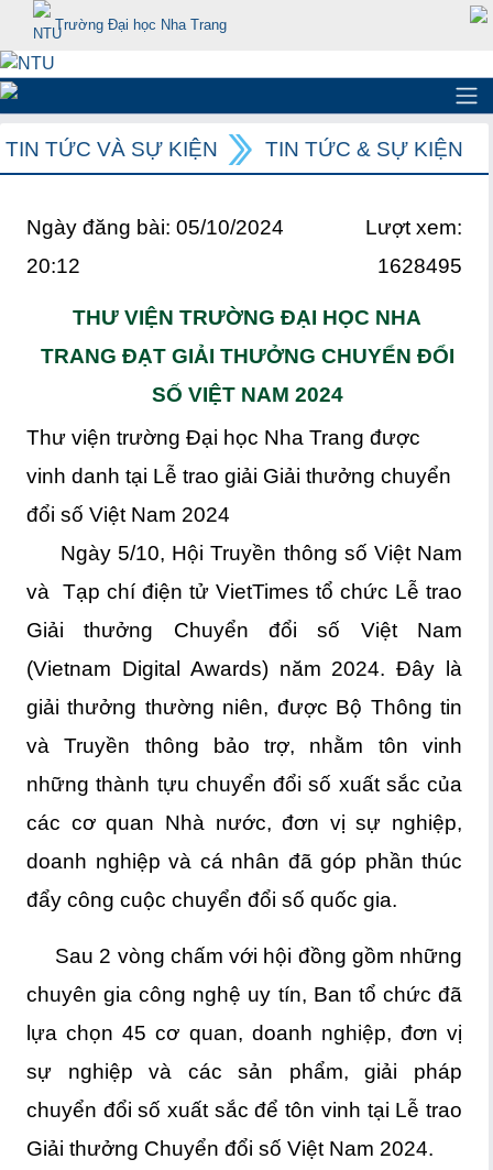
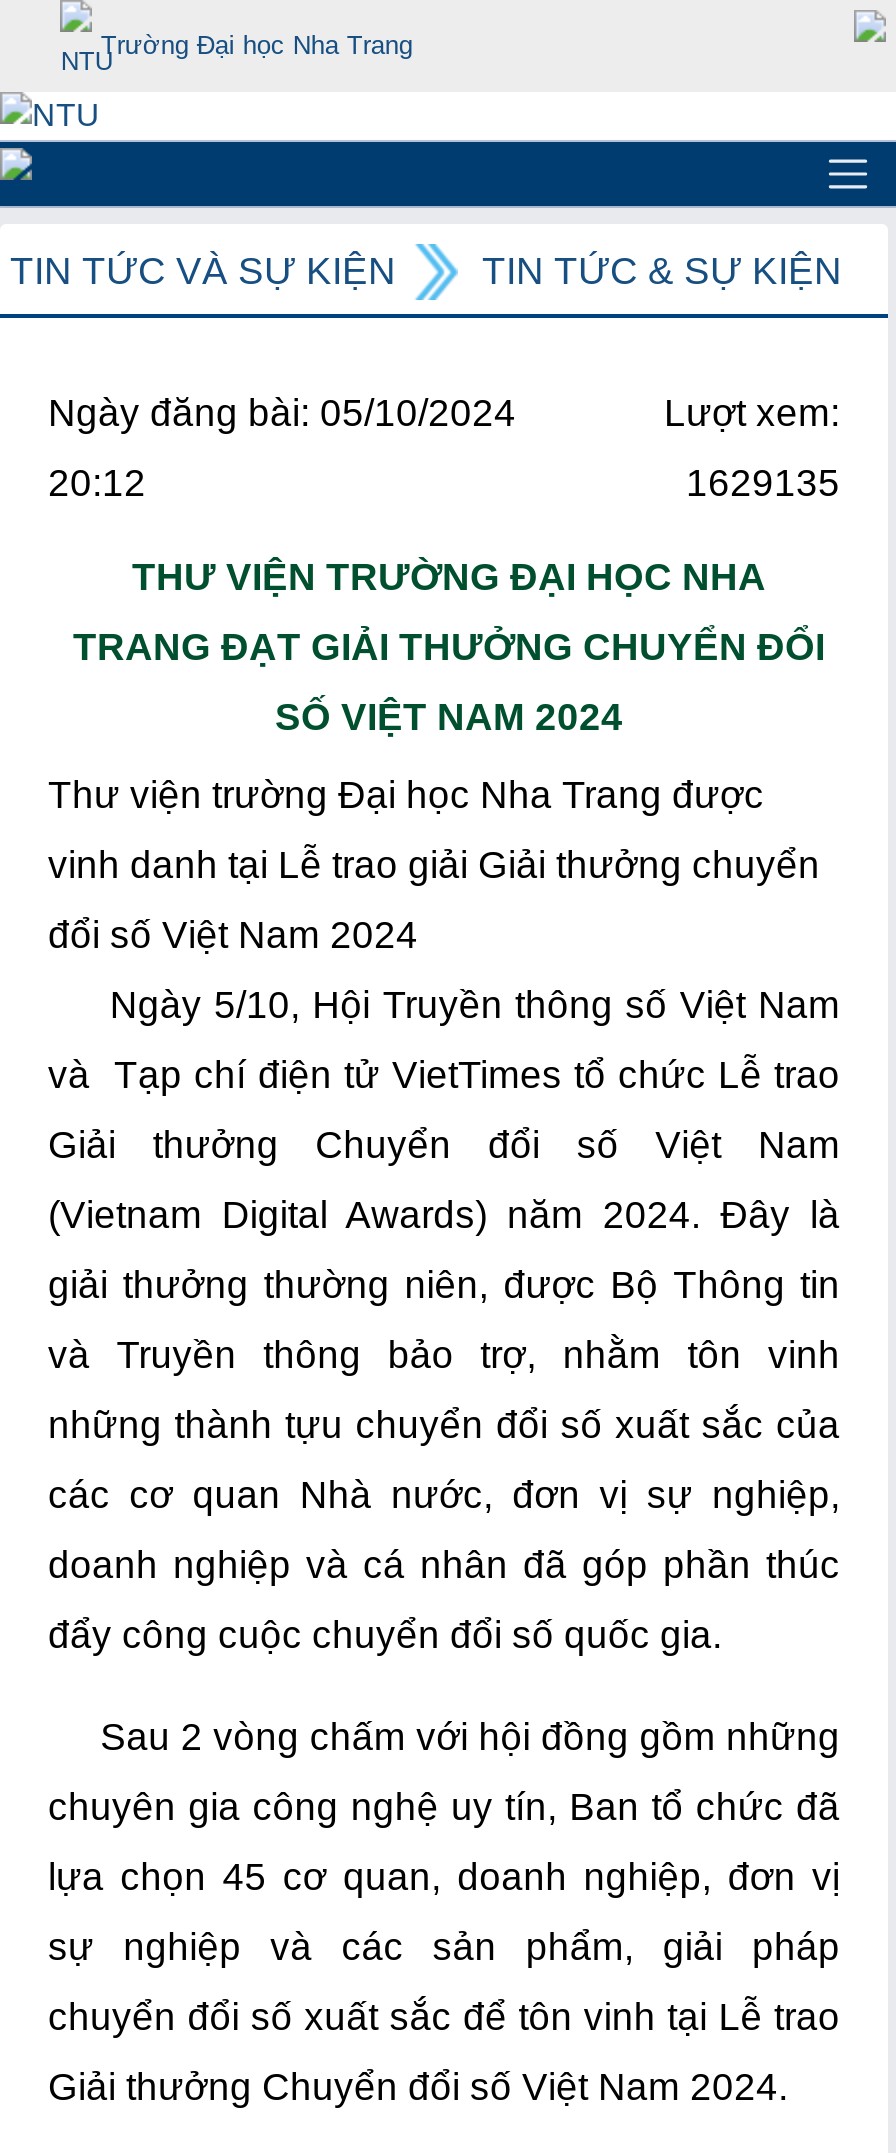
- 1628495
+ 1629135
